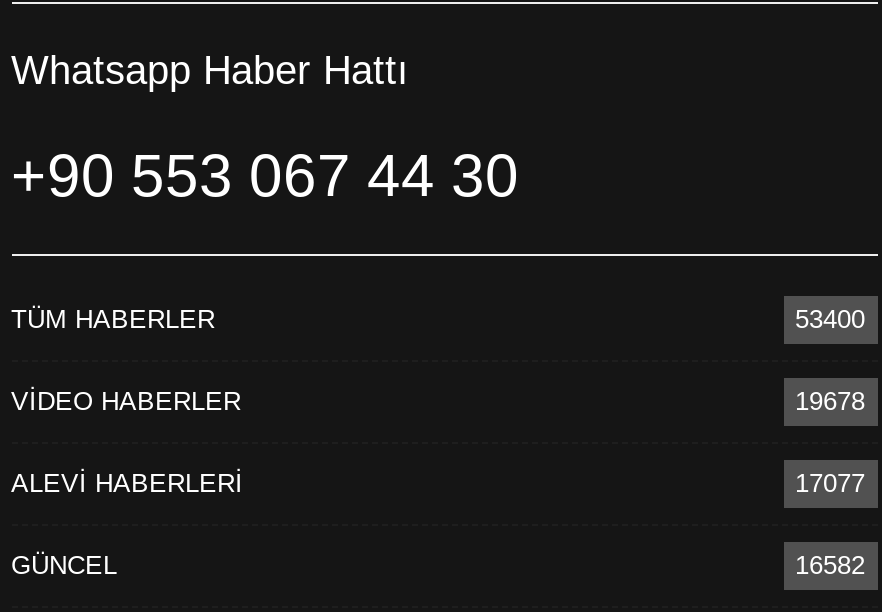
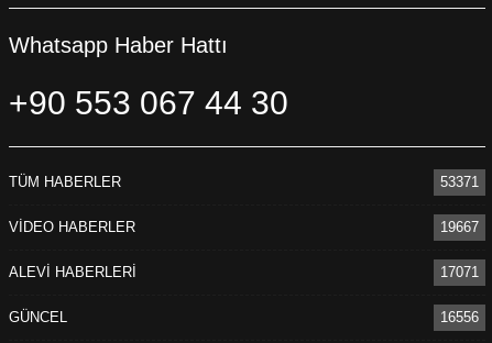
- 53400
+ 53371

- 19678
+ 19667

- 17077
+ 17071

- 16582
+ 16556
